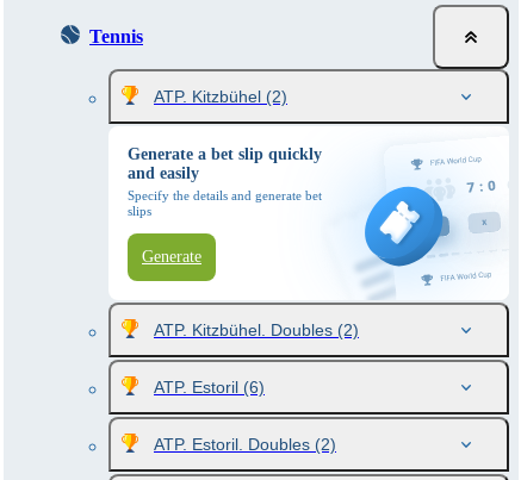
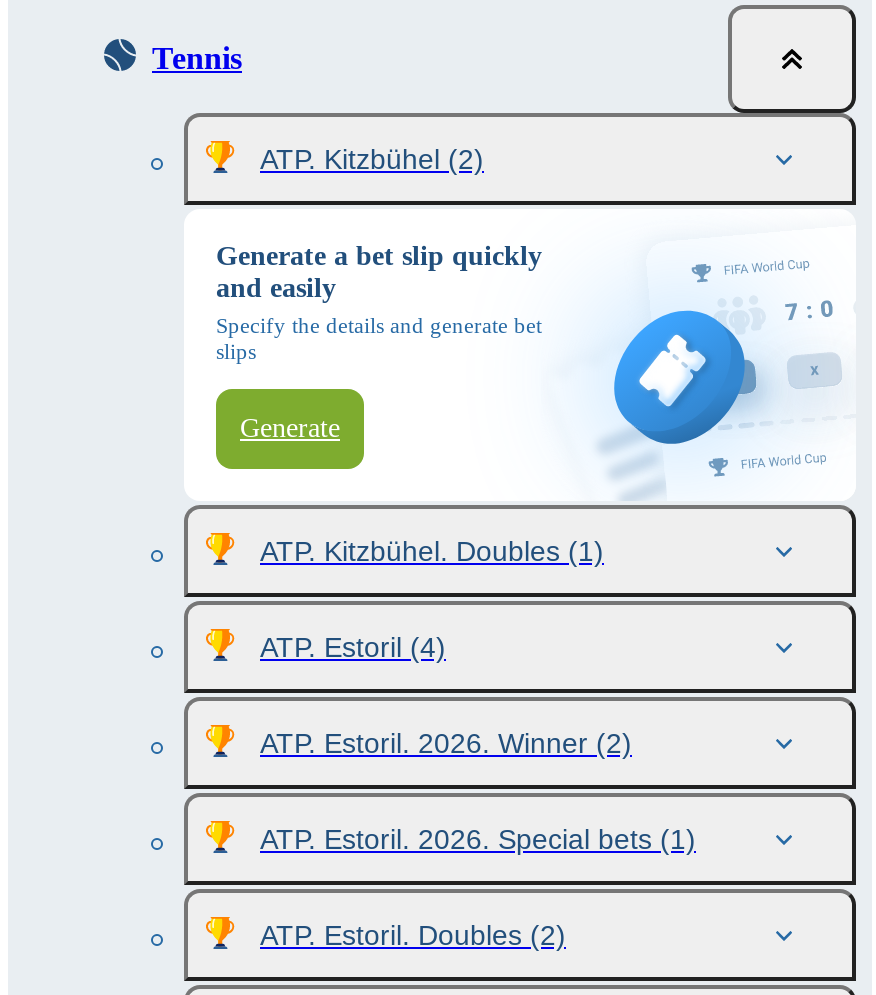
- ATP. Kitzbühel. Doubles (2)
- ATP. Estoril (6)
+ ATP. Kitzbühel. Doubles (1)
+ ATP. Estoril (4)
+ ATP. Estoril. 2026. Winner (2)
+ ATP. Estoril. 2026. Special bets (1)
